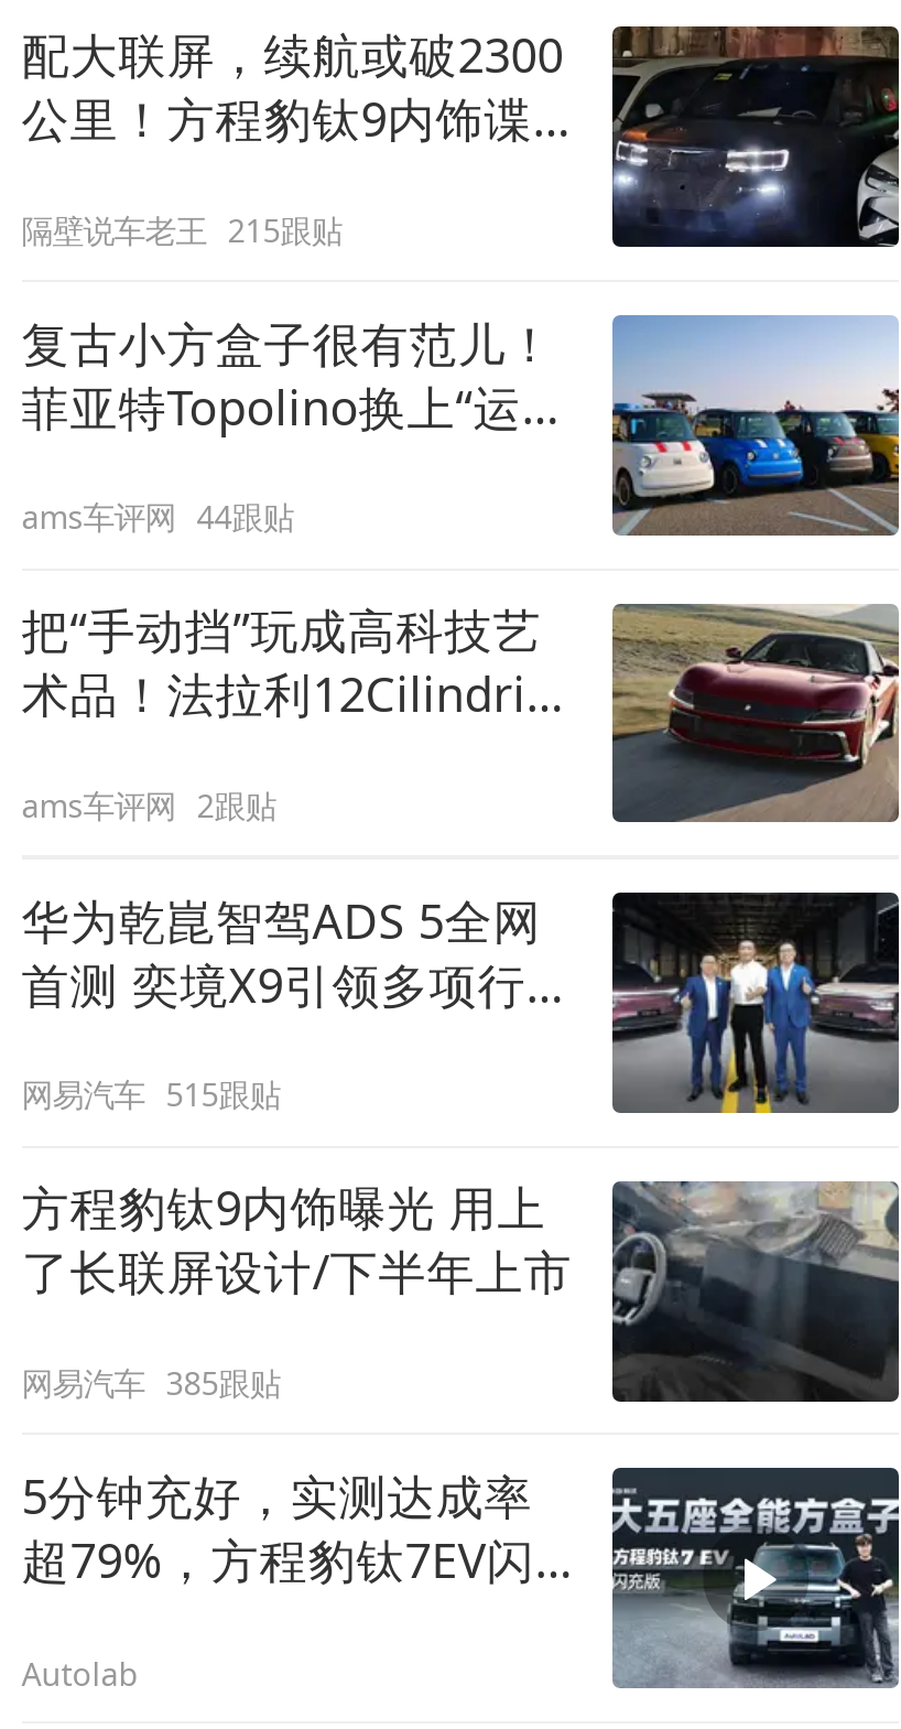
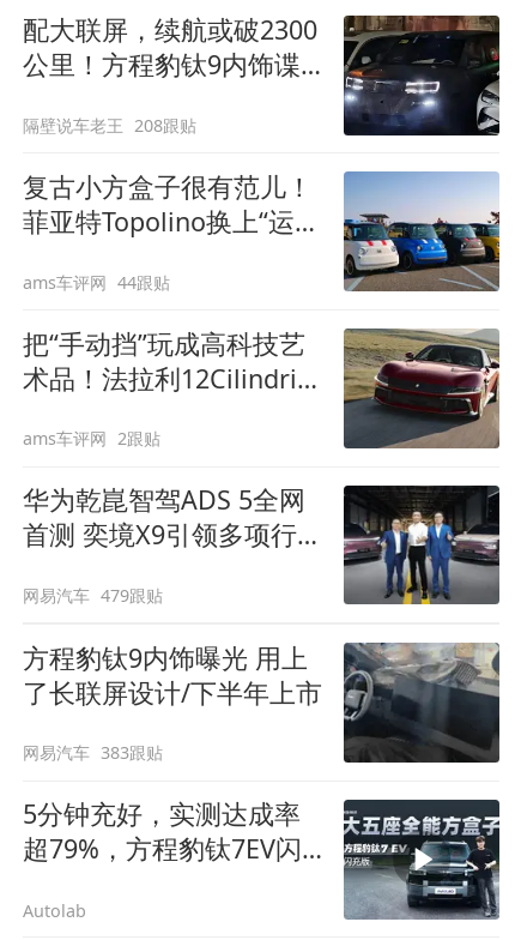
- 隔壁说车老王 215跟贴
+ 隔壁说车老王 208跟贴

- 网易汽车 515跟贴
+ 网易汽车 479跟贴

- 网易汽车 385跟贴
+ 网易汽车 383跟贴
